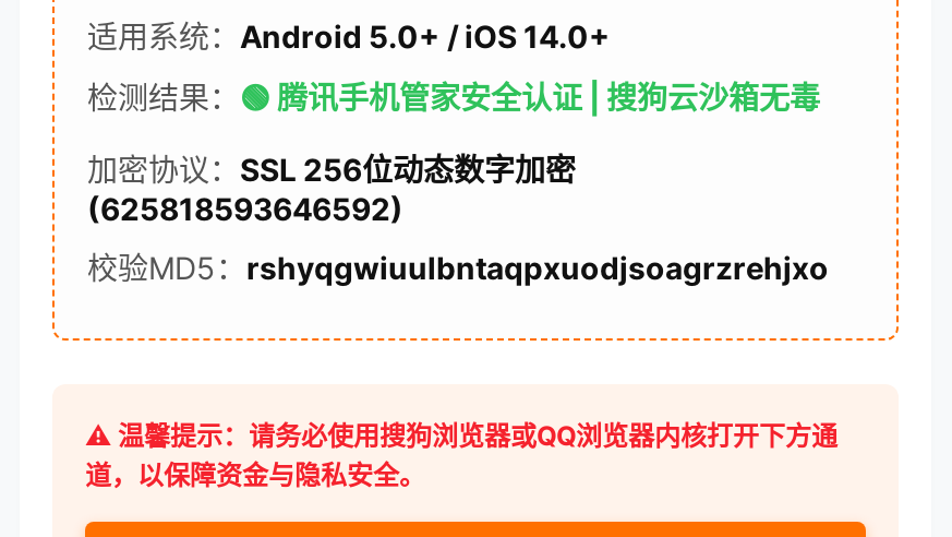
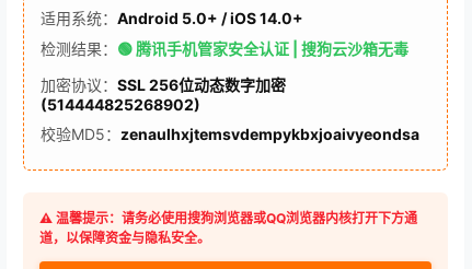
- (625818593646592)
+ (514444825268902)

- 校验MD5：rshyqgwiuulbntaqpxuodjsoagrzrehjxo
+ 校验MD5：zenaulhxjtemsvdempykbxjoaivyeondsa
